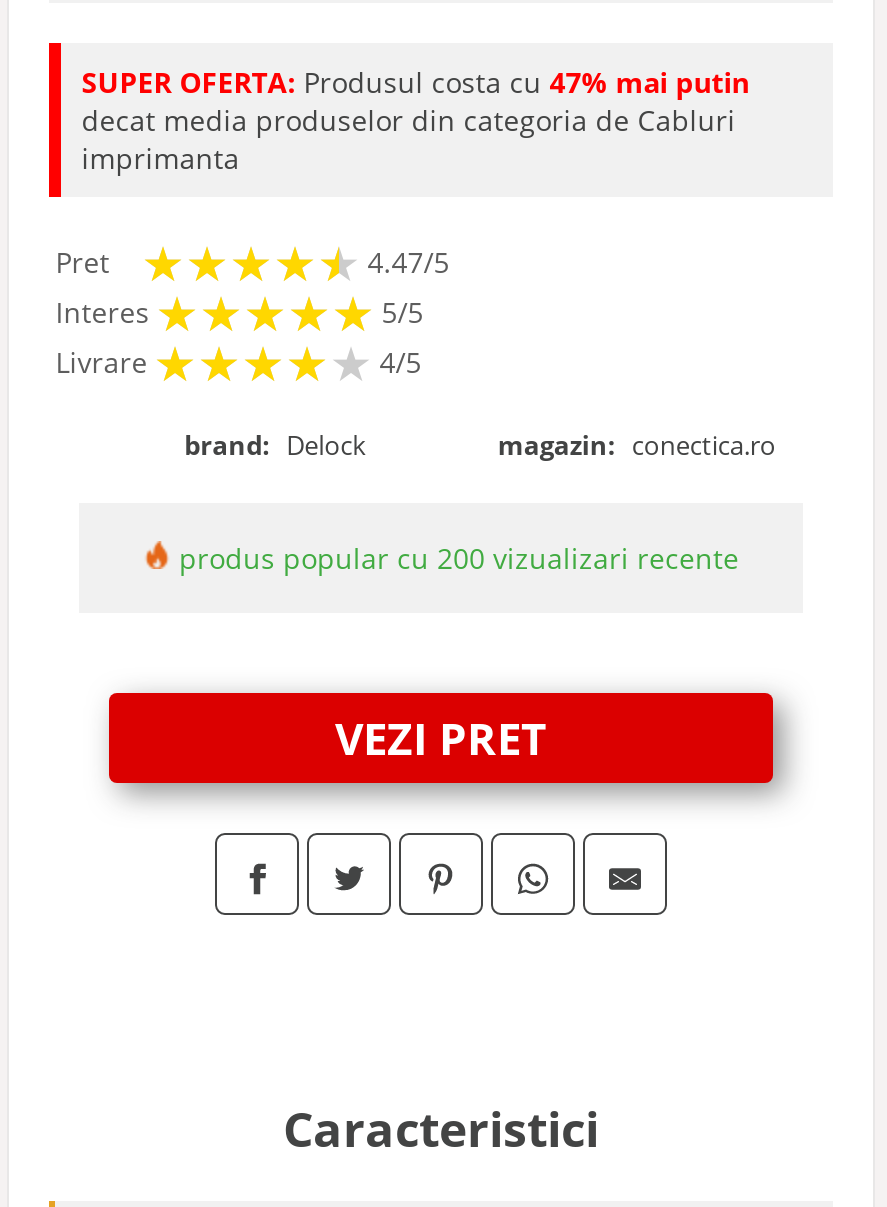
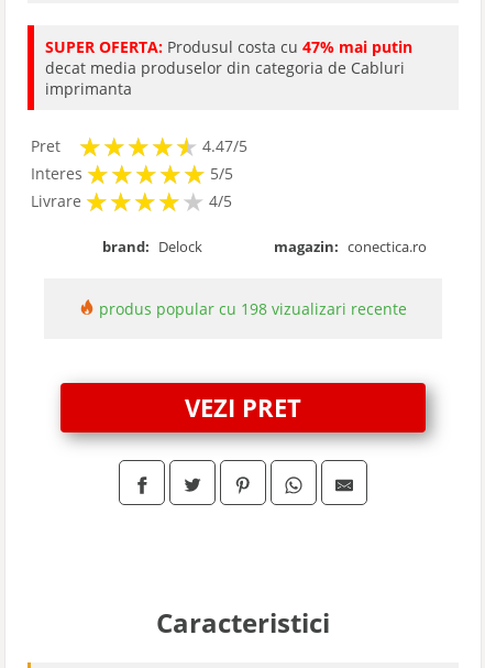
- produs popular cu 200 vizualizari recente
+ produs popular cu 198 vizualizari recente
